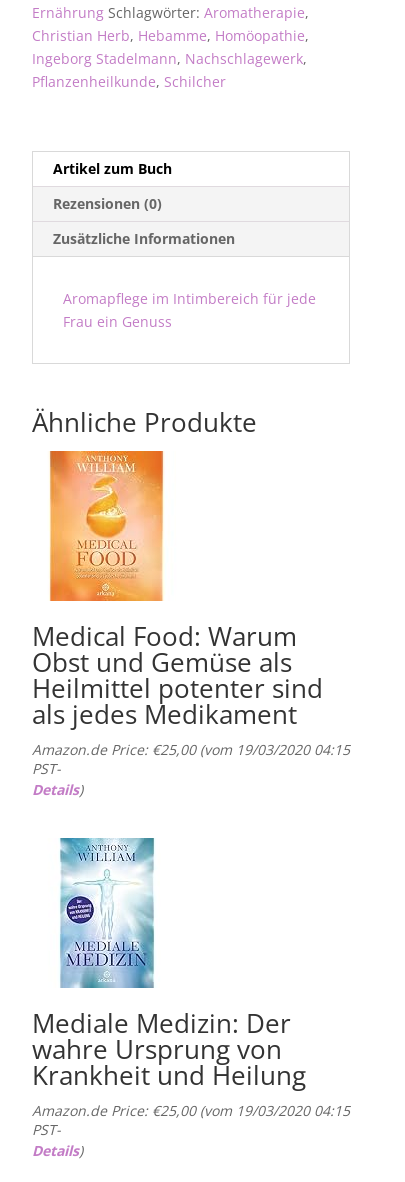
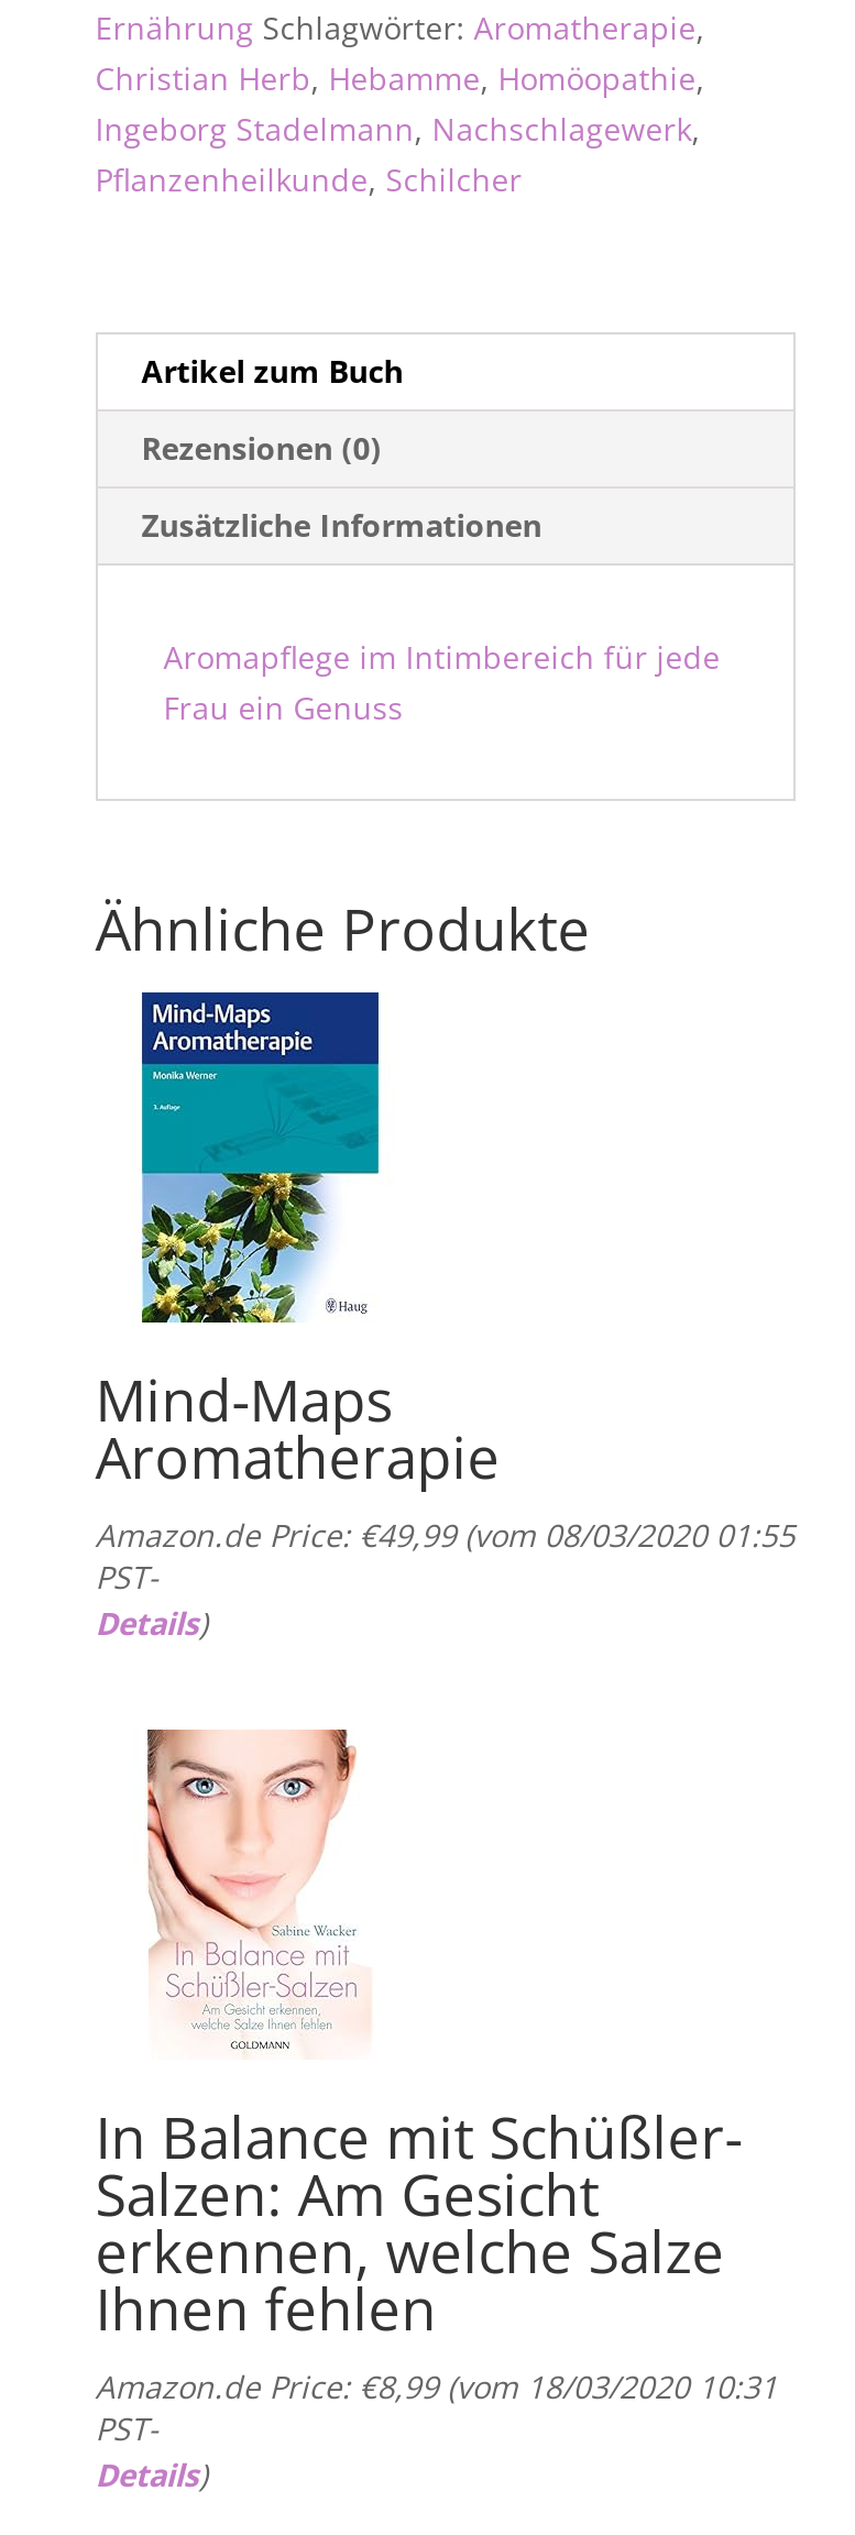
- [image]
+ [image]

- Medical Food: Warum
- Obst und Gemüse als
- Heilmittel potenter sind
- als jedes Medikament
- Amazon.de Price: €25,00 (vom 19/03/2020 04:15
+ Mind-Maps
+ Aromatherapie
+ Amazon.de Price: €49,99 (vom 08/03/2020 01:55

moved up: PST- | Details)

- [image]
- Mediale Medizin: Der
- wahre Ursprung von
- Krankheit und Heilung
- Amazon.de Price: €25,00 (vom 19/03/2020 04:15
+ [image]
+ In Balance mit Schüßler-
+ Salzen: Am Gesicht
+ erkennen, welche Salze
+ Ihnen fehlen
+ Amazon.de Price: €8,99 (vom 18/03/2020 10:31
